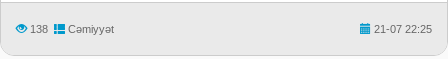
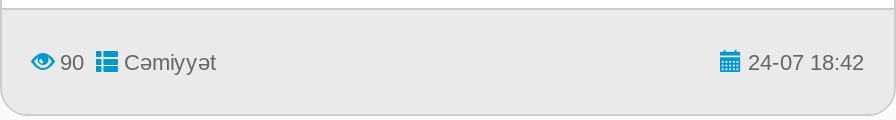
- 138 Cəmiyyət
+ 90 Cəmiyyət

- 21-07 22:25
+ 24-07 18:42
